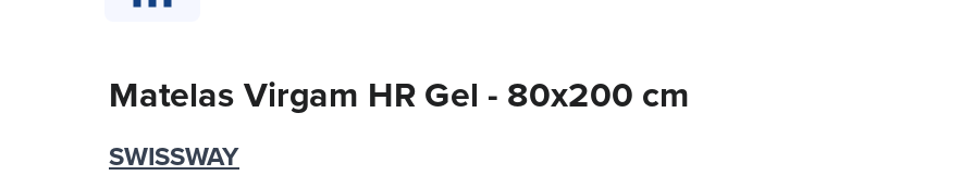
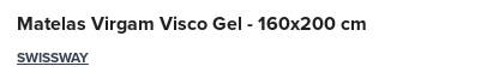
- Matelas Virgam HR Gel - 80x200 cm
+ Matelas Virgam Visco Gel - 160x200 cm
